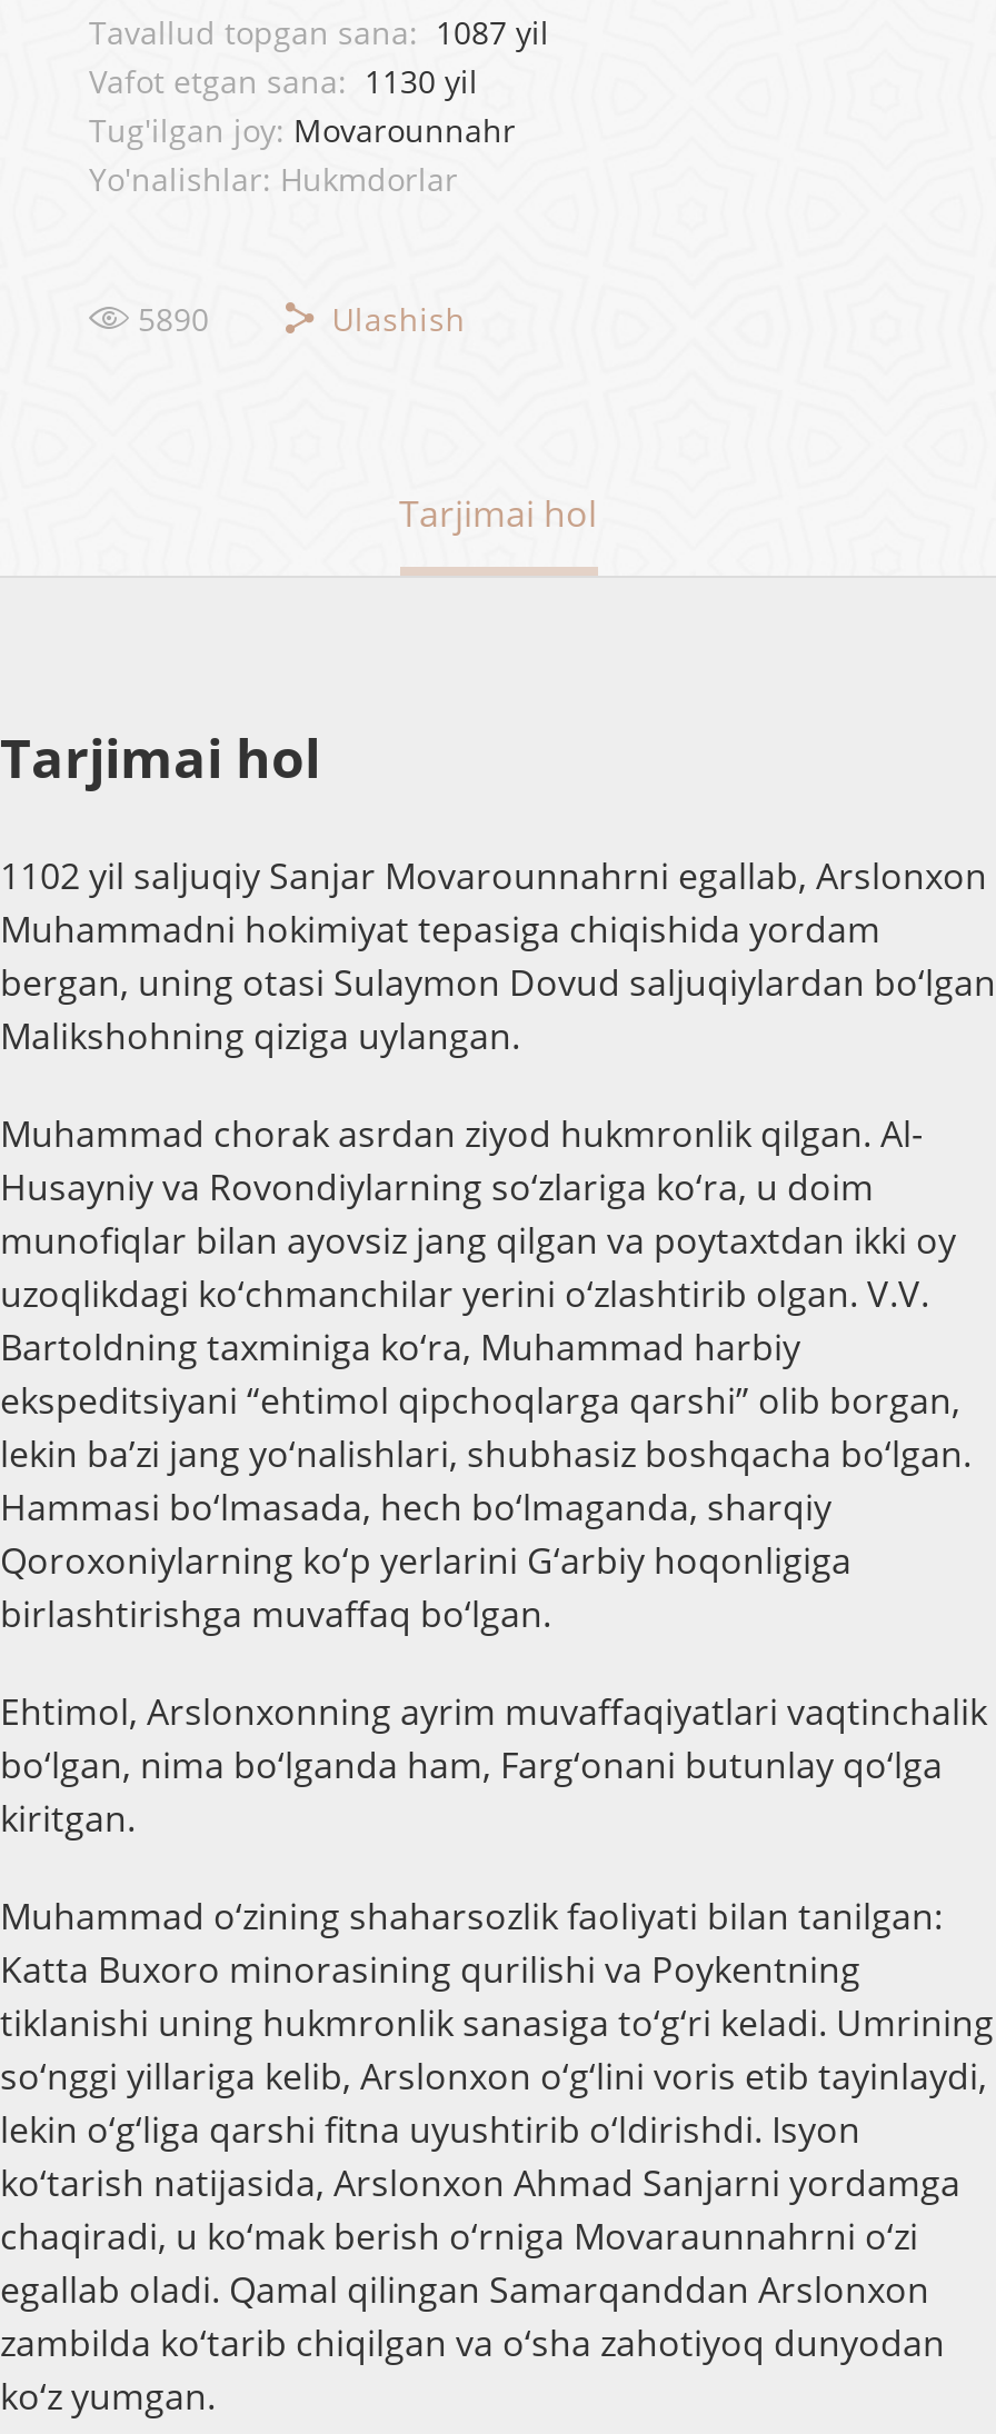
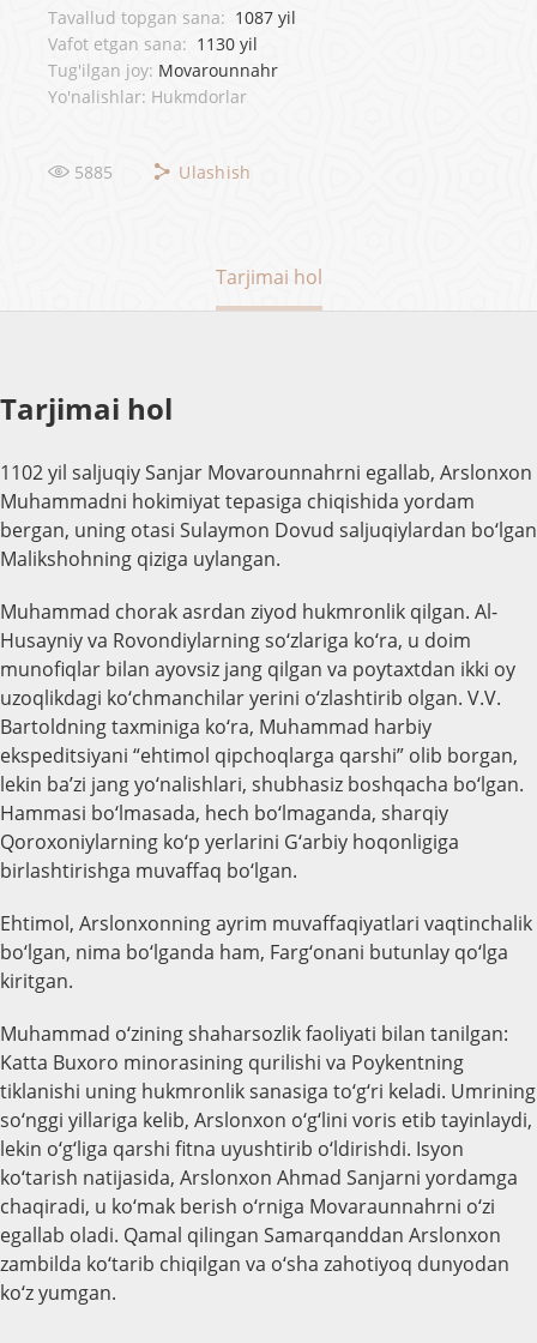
- 5890
+ 5885
